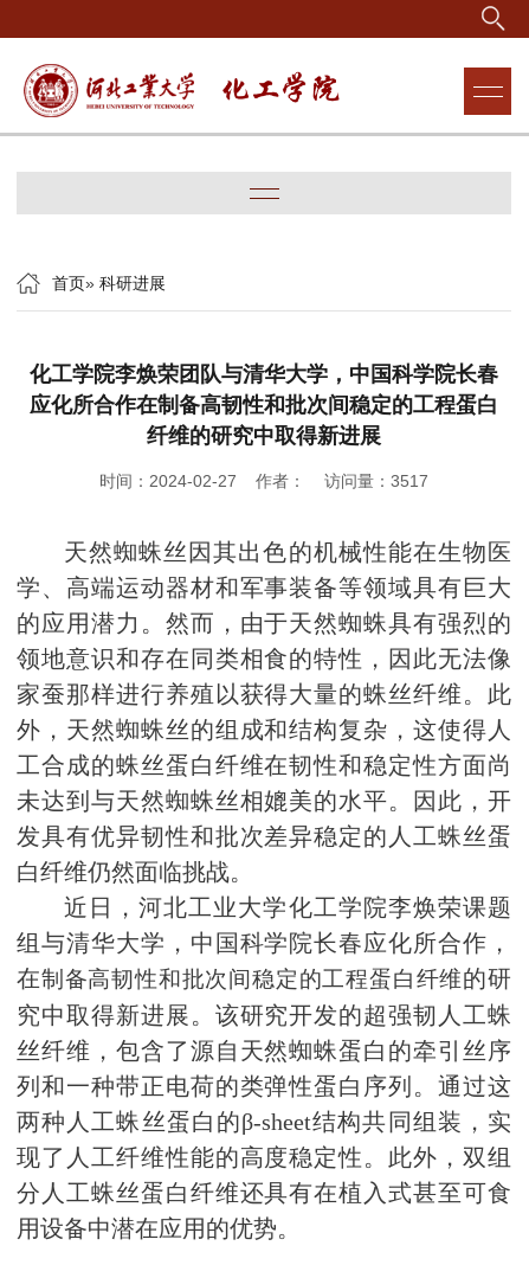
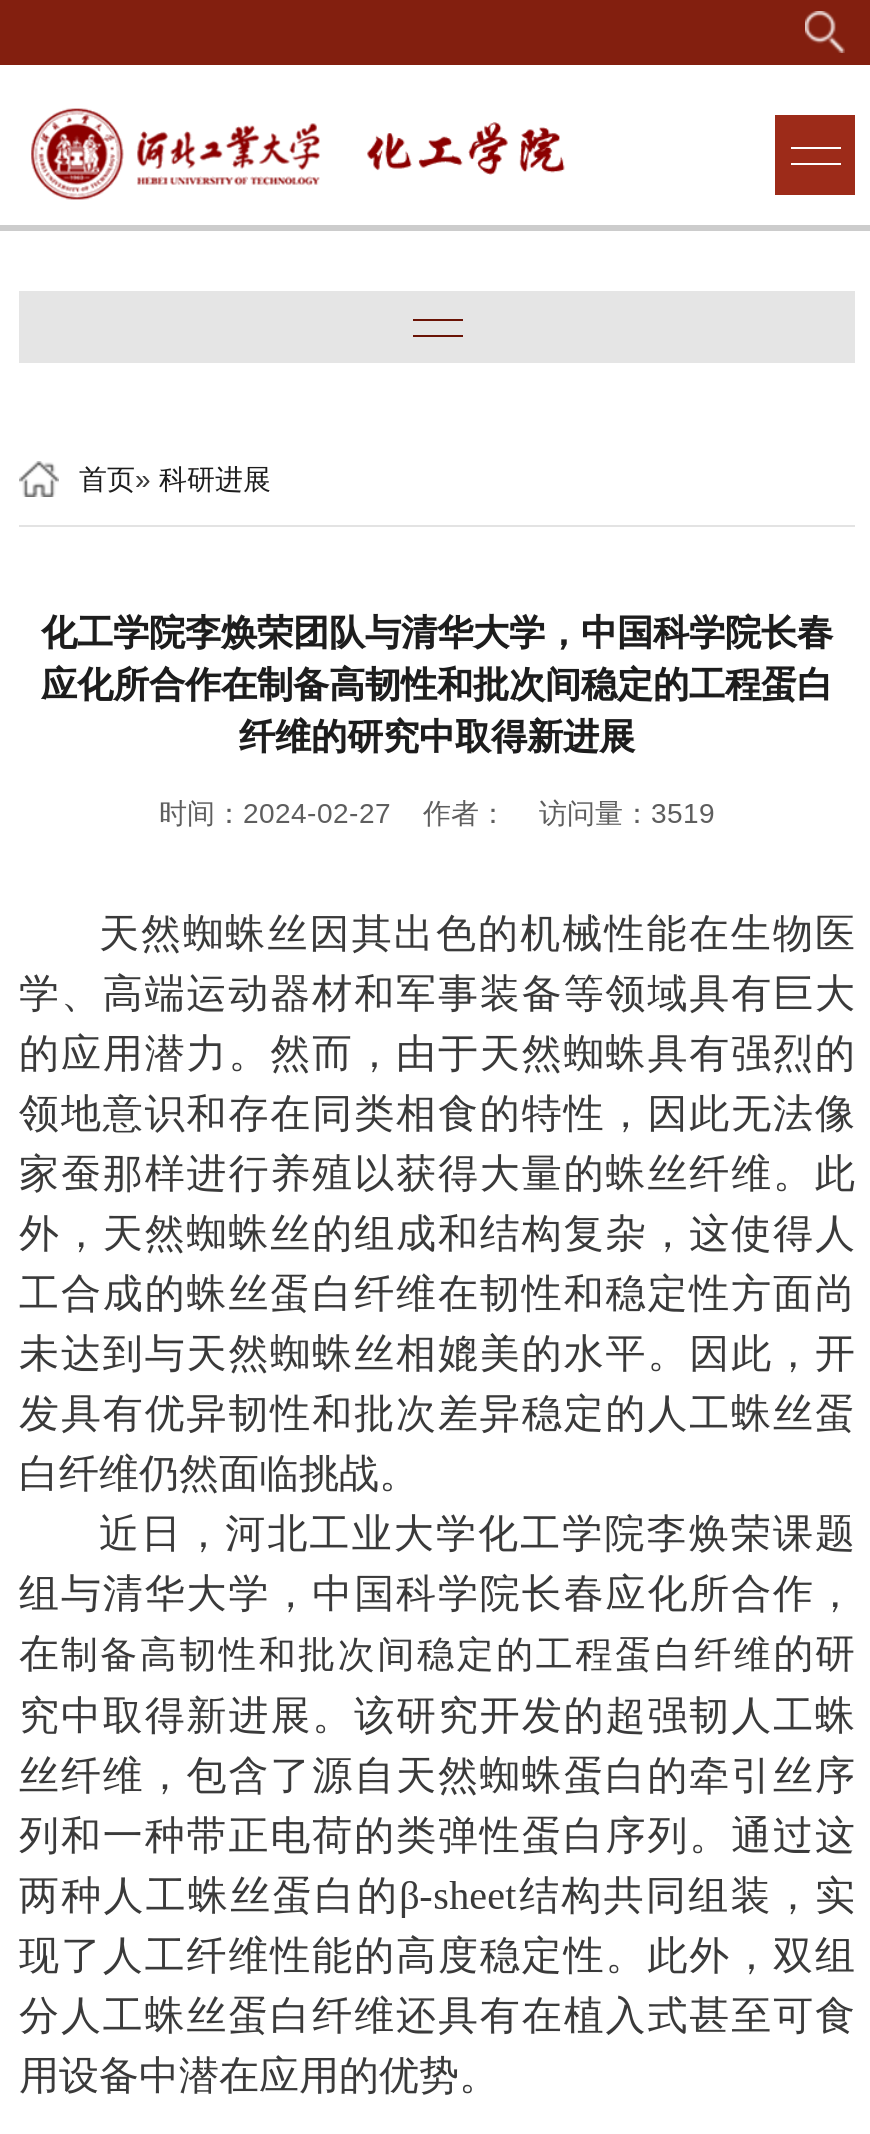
- 时间：2024-02-27 作者： 访问量：3517
+ 时间：2024-02-27 作者： 访问量：3519
